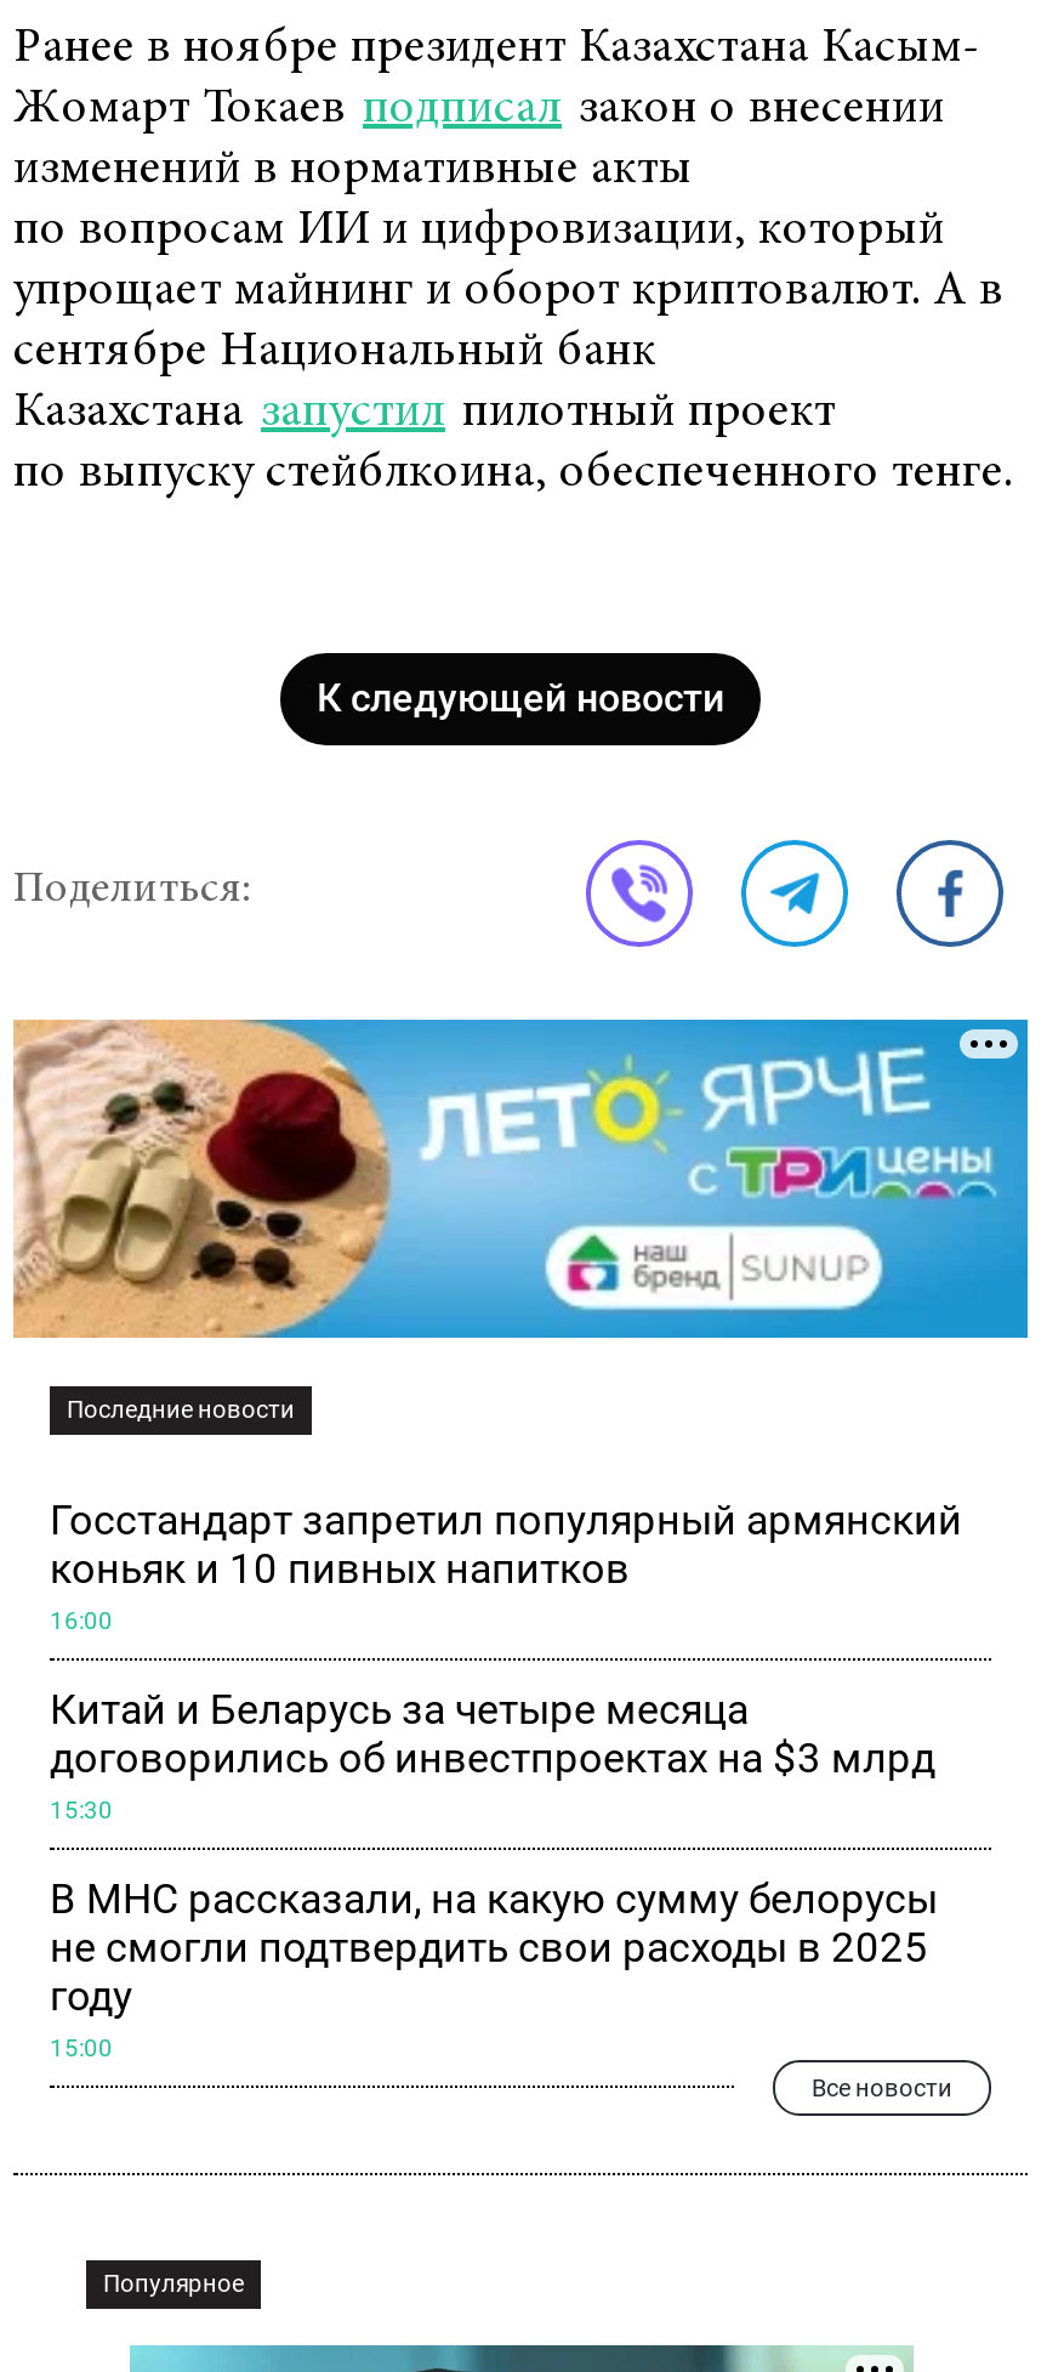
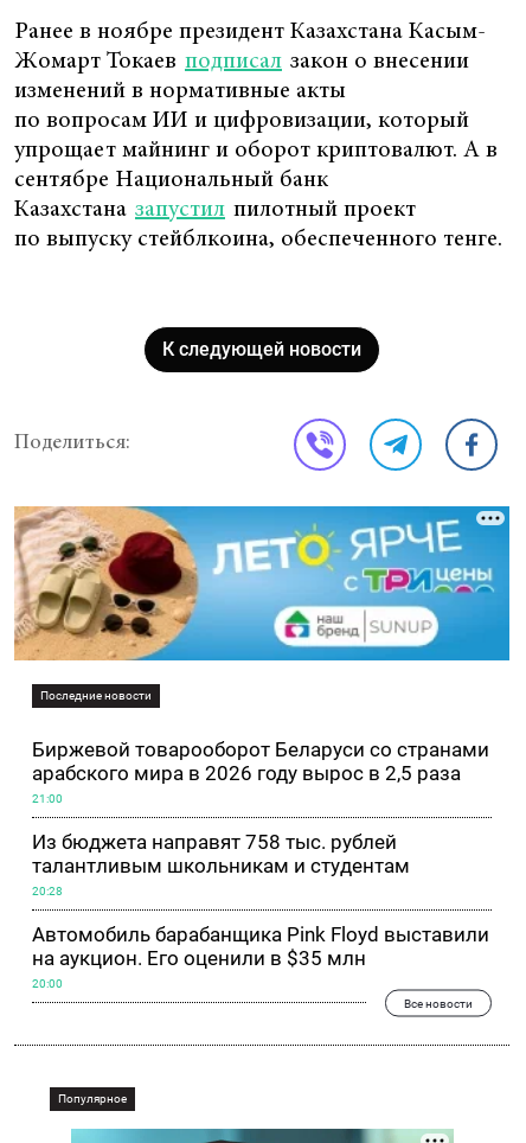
- Госстандарт запретил популярный армянский
- коньяк и 10 пивных напитков
+ Биржевой товарооборот Беларуси со странами
+ арабского мира в 2026 году вырос в 2,5 раза

- 16:00
+ 21:00

- Китай и Беларусь за четыре месяца
- договорились об инвестпроектах на $3 млрд
+ Из бюджета направят 758 тыс. рублей
+ талантливым школьникам и студентам

- 15:30
+ 20:28

- В МНС рассказали, на какую сумму белорусы
- не смогли подтвердить свои расходы в 2025
- году
+ Автомобиль барабанщика Pink Floyd выставили
+ на аукцион. Его оценили в $35 млн

- 15:00
+ 20:00
